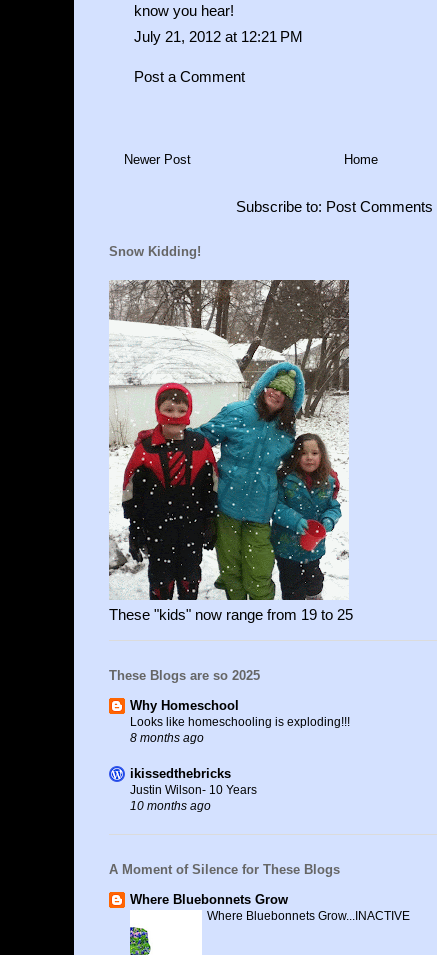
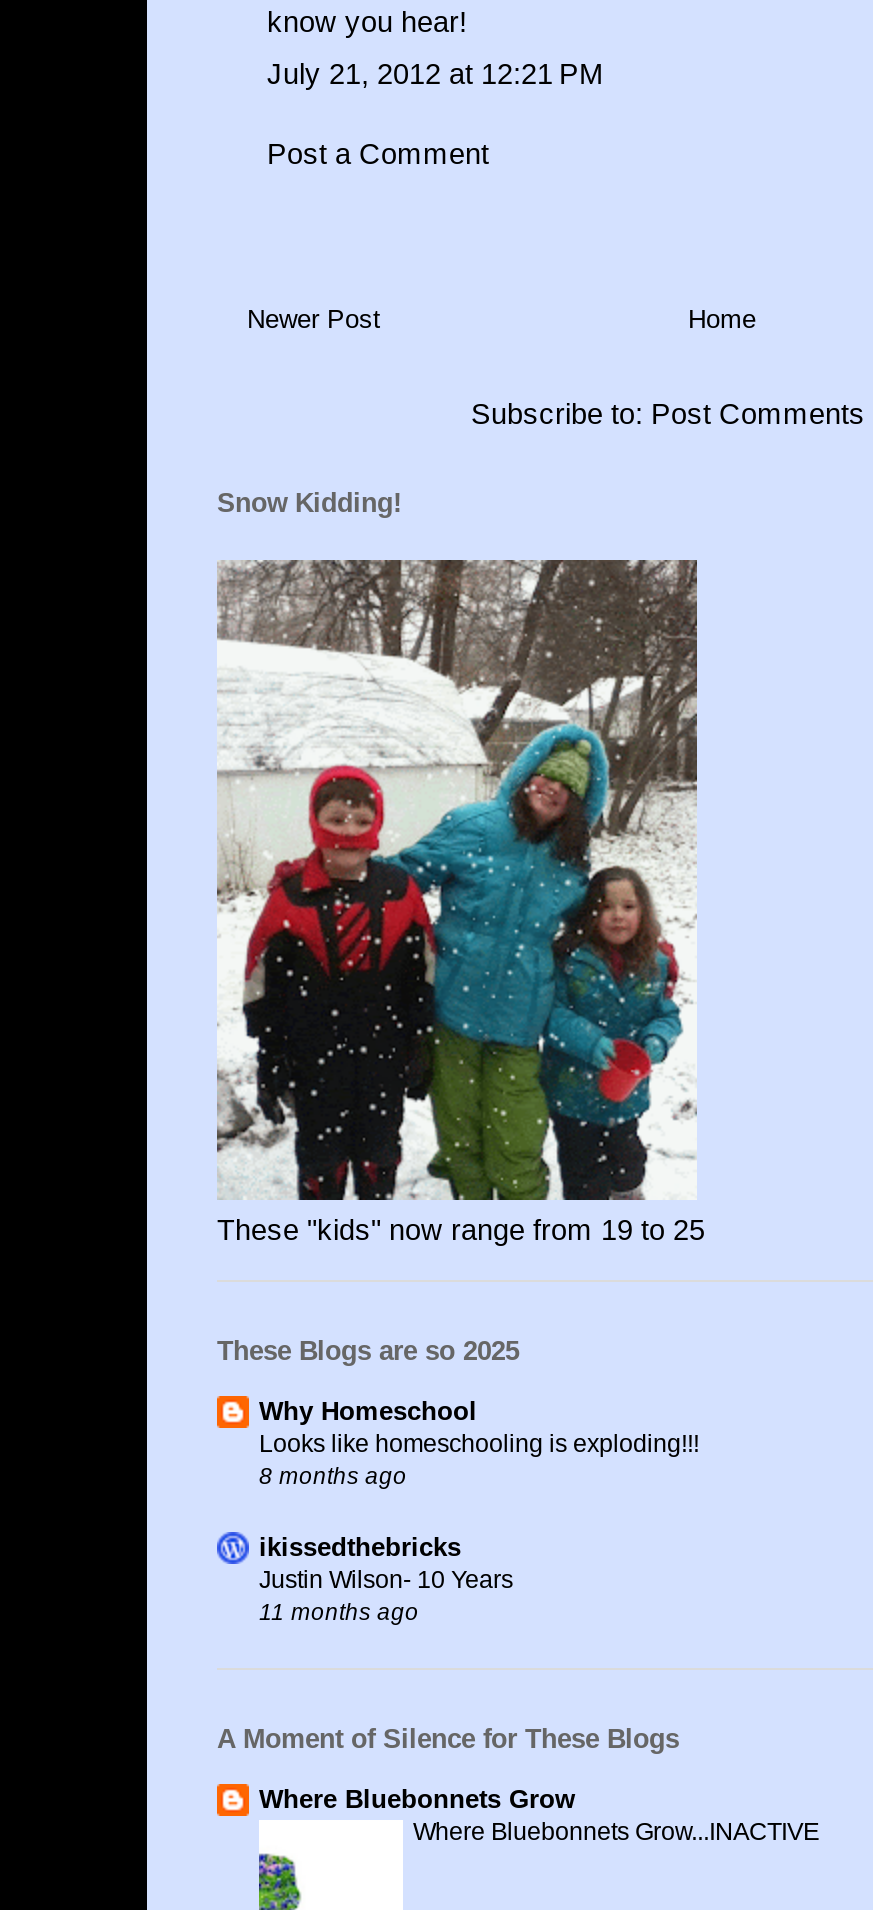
- 10 months ago
+ 11 months ago
